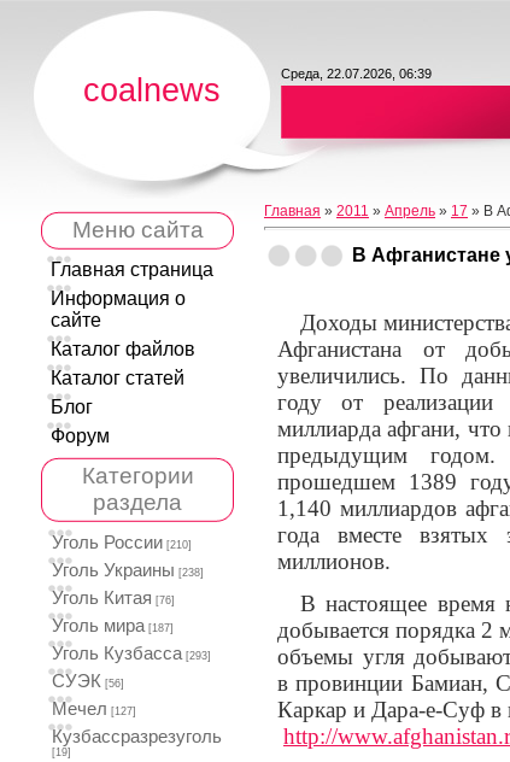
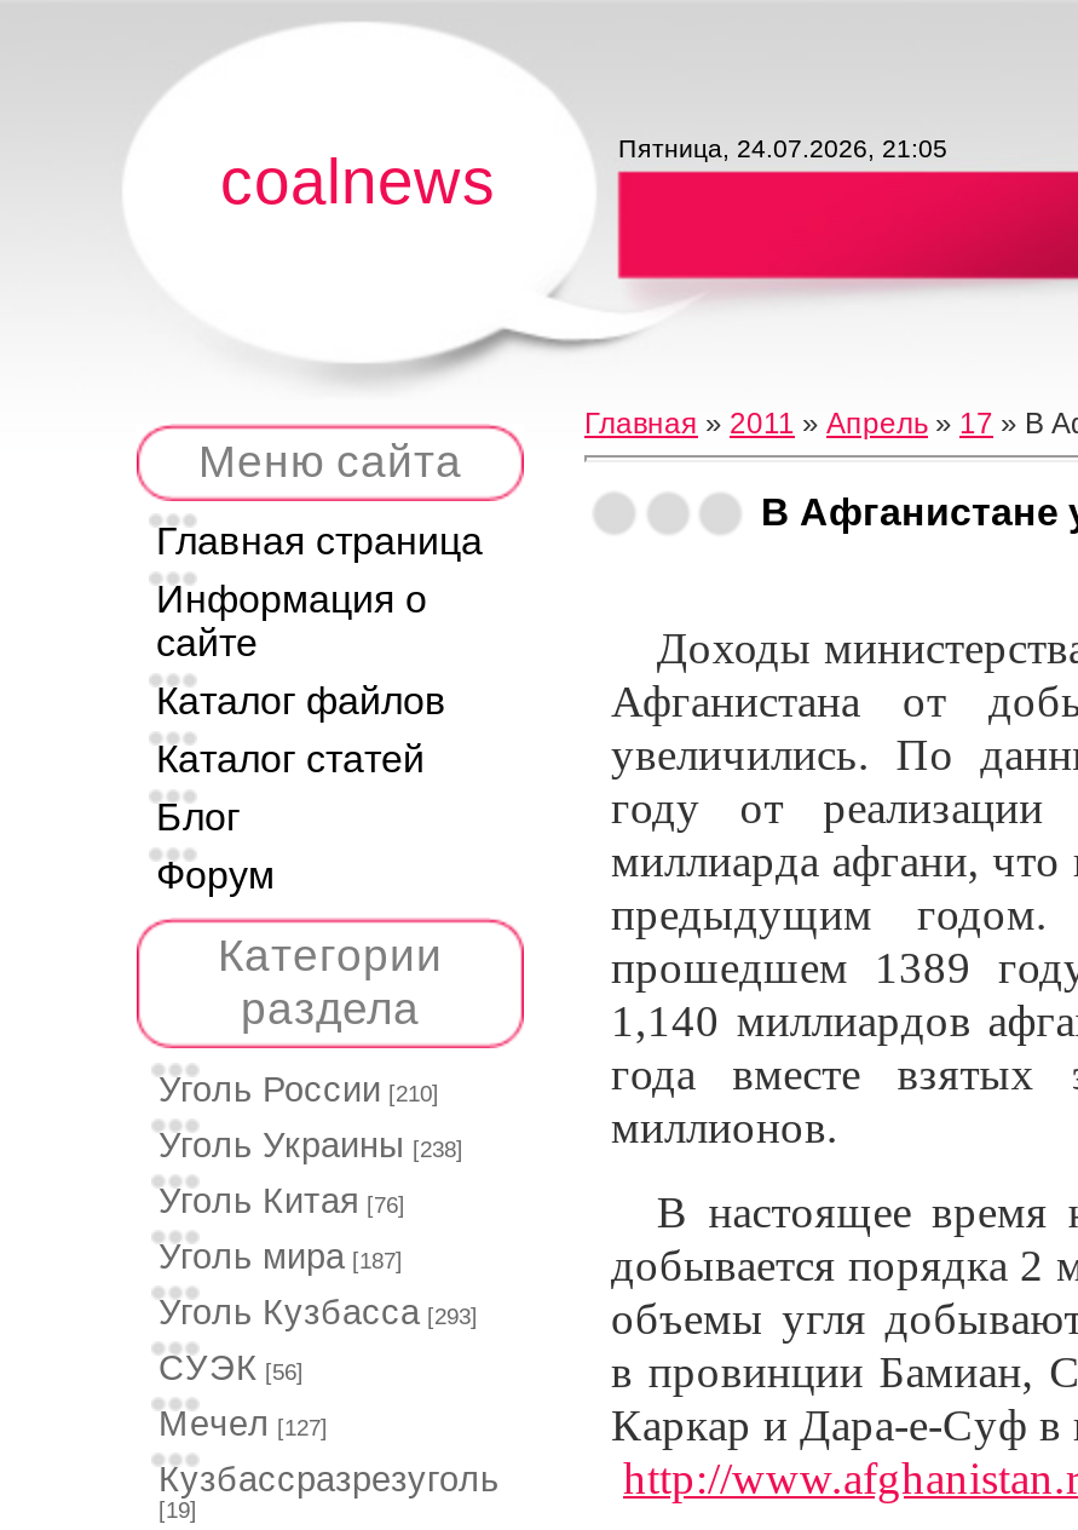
- Среда, 22.07.2026, 06:39
+ Пятница, 24.07.2026, 21:05
